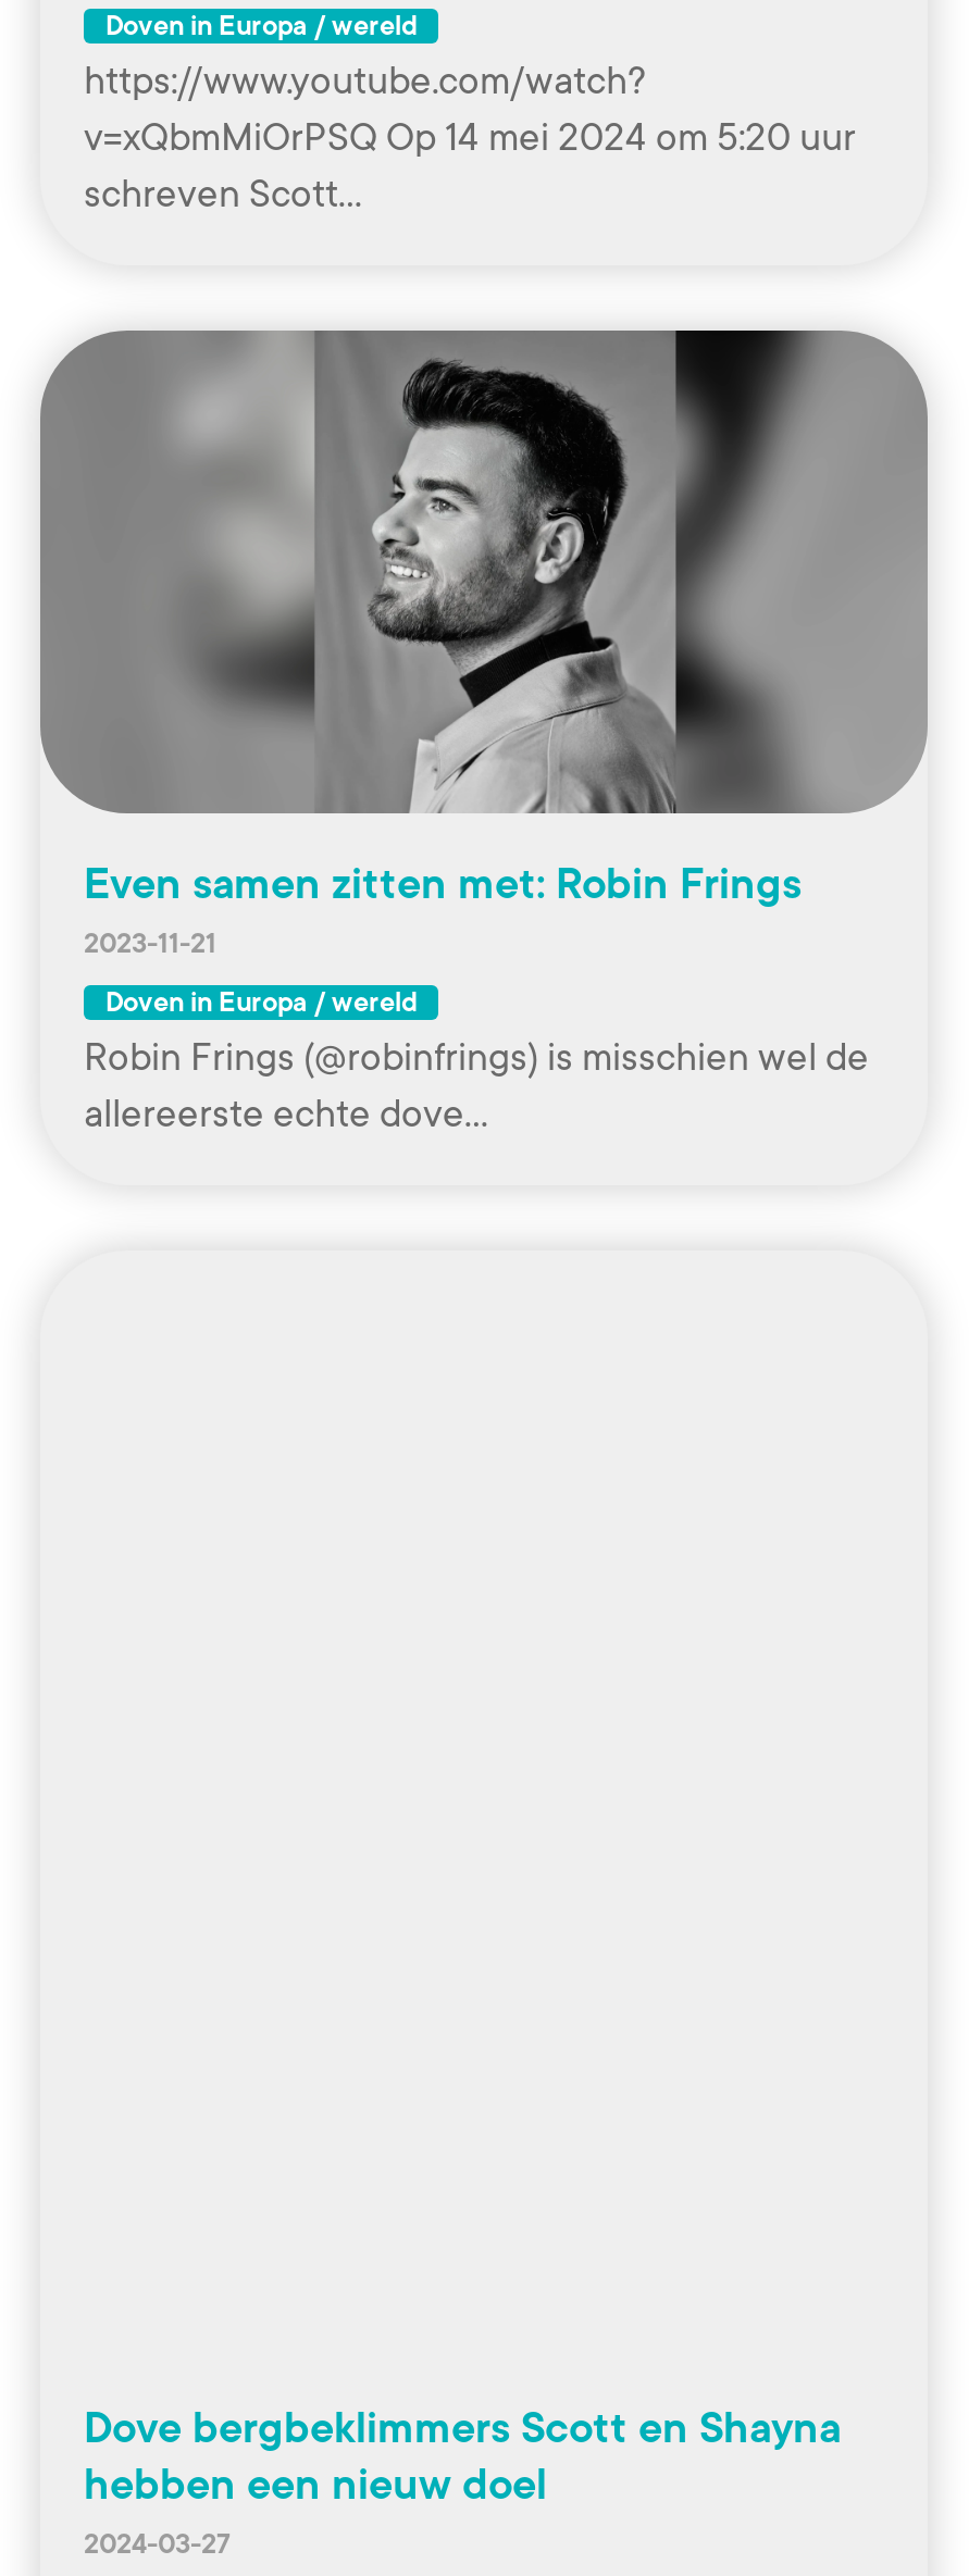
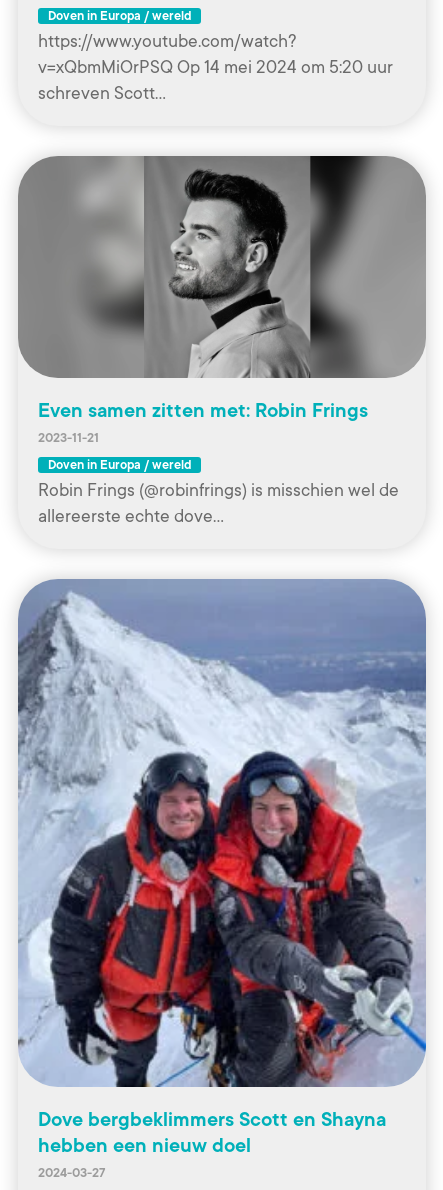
+ [image]
